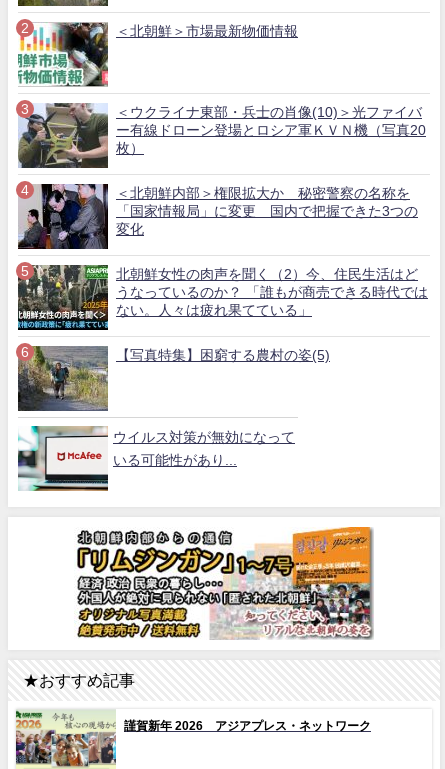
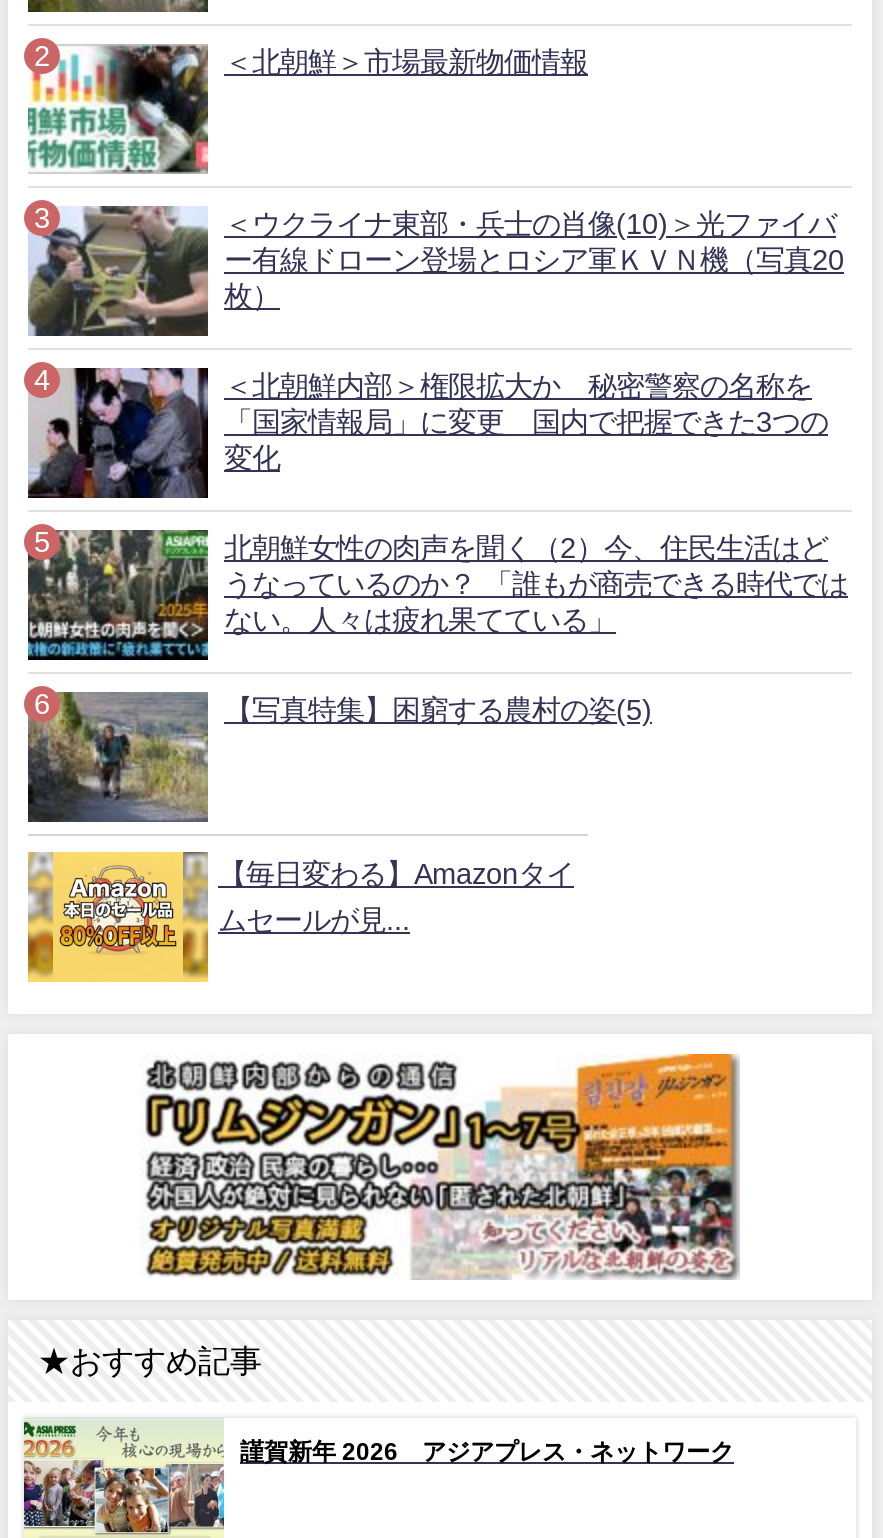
- [image]
- ウイルス対策が無効になって
+ [image]
+ 【毎日変わる】Amazonタイ

- いる可能性があり...
+ ムセールが見...
